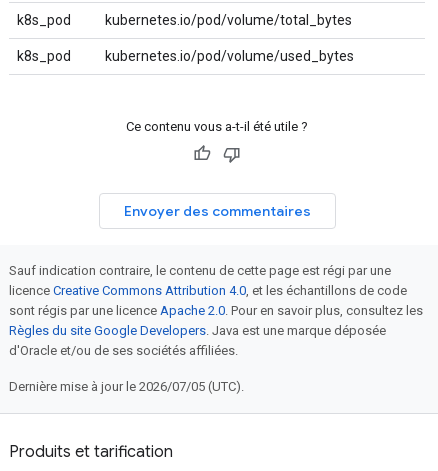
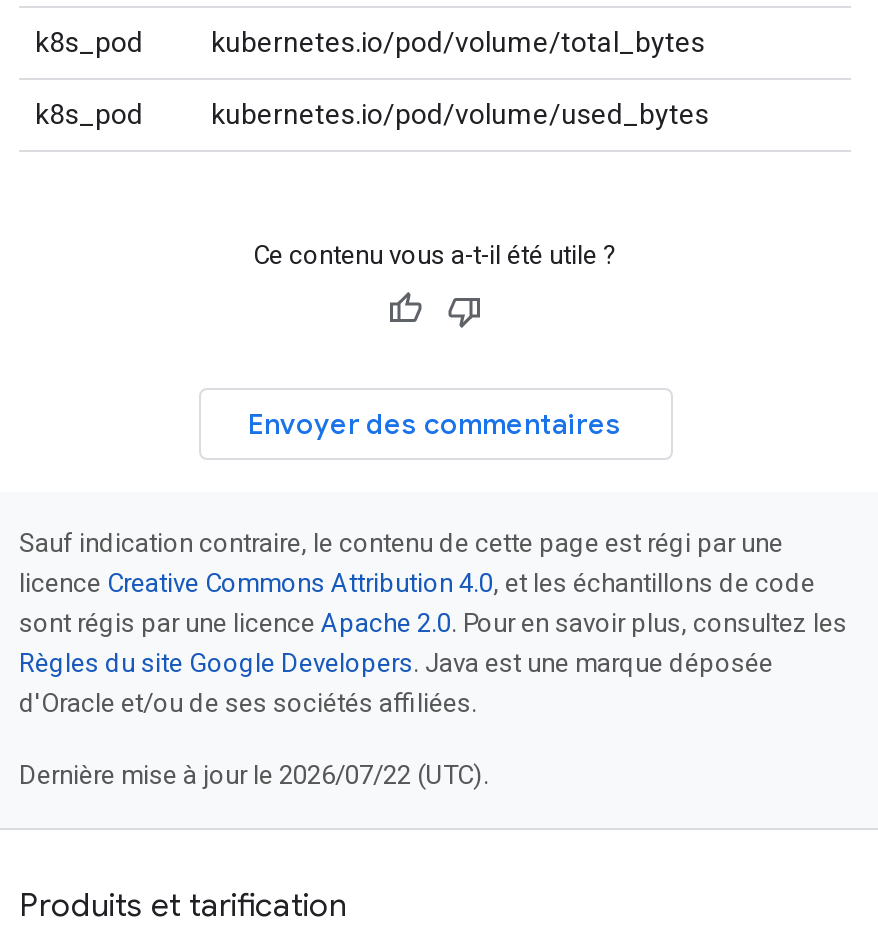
- Dernière mise à jour le 2026/07/05 (UTC).
+ Dernière mise à jour le 2026/07/22 (UTC).
